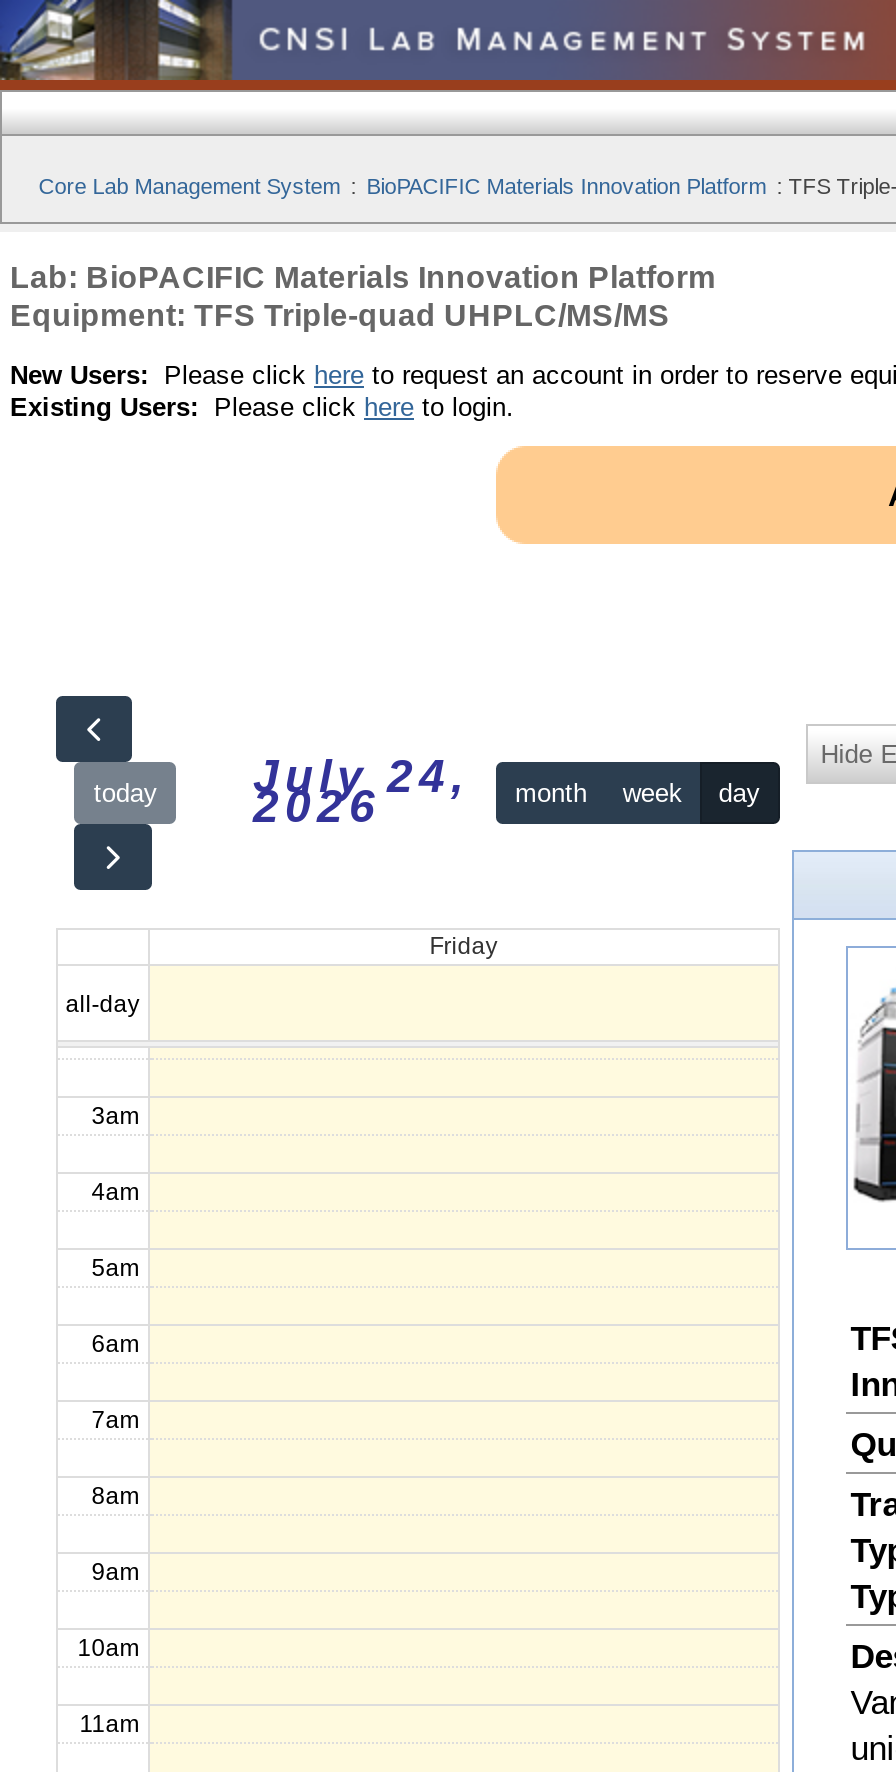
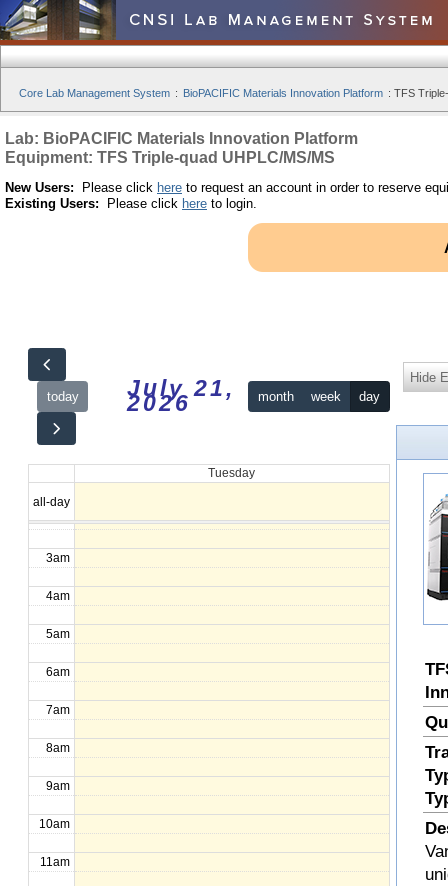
- July 24, month week day
+ July 21, month week day

- Friday
+ Tuesday
